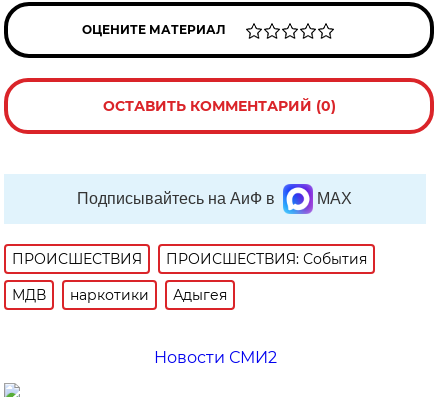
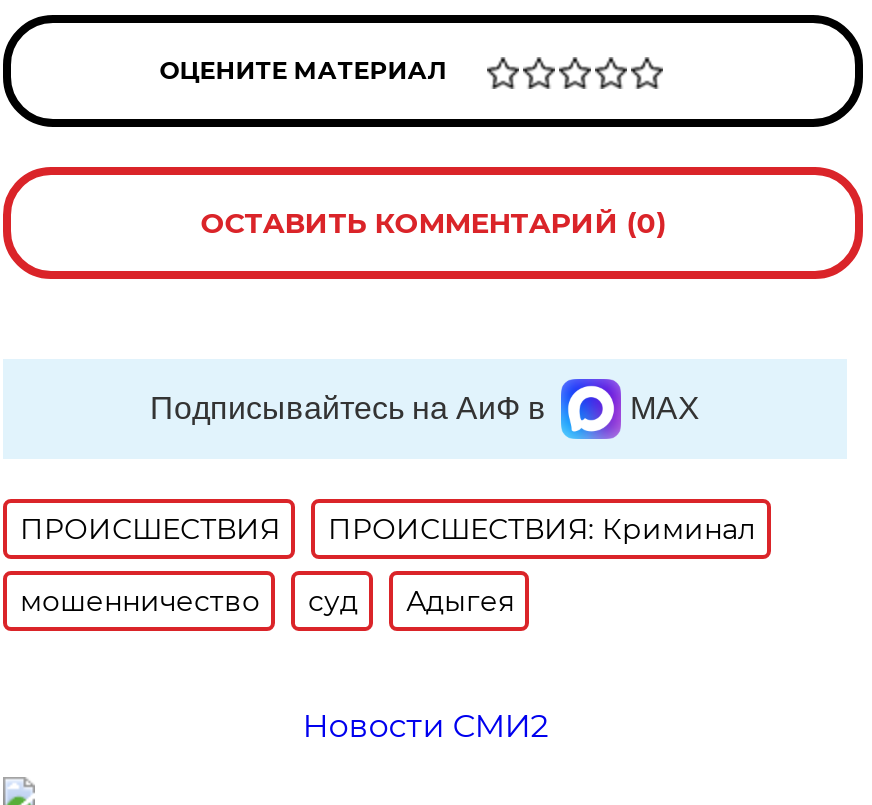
- ПРОИСШЕСТВИЯ: События
+ ПРОИСШЕСТВИЯ: Криминал

- МДВ
- наркотики
+ мошенничество
+ суд
